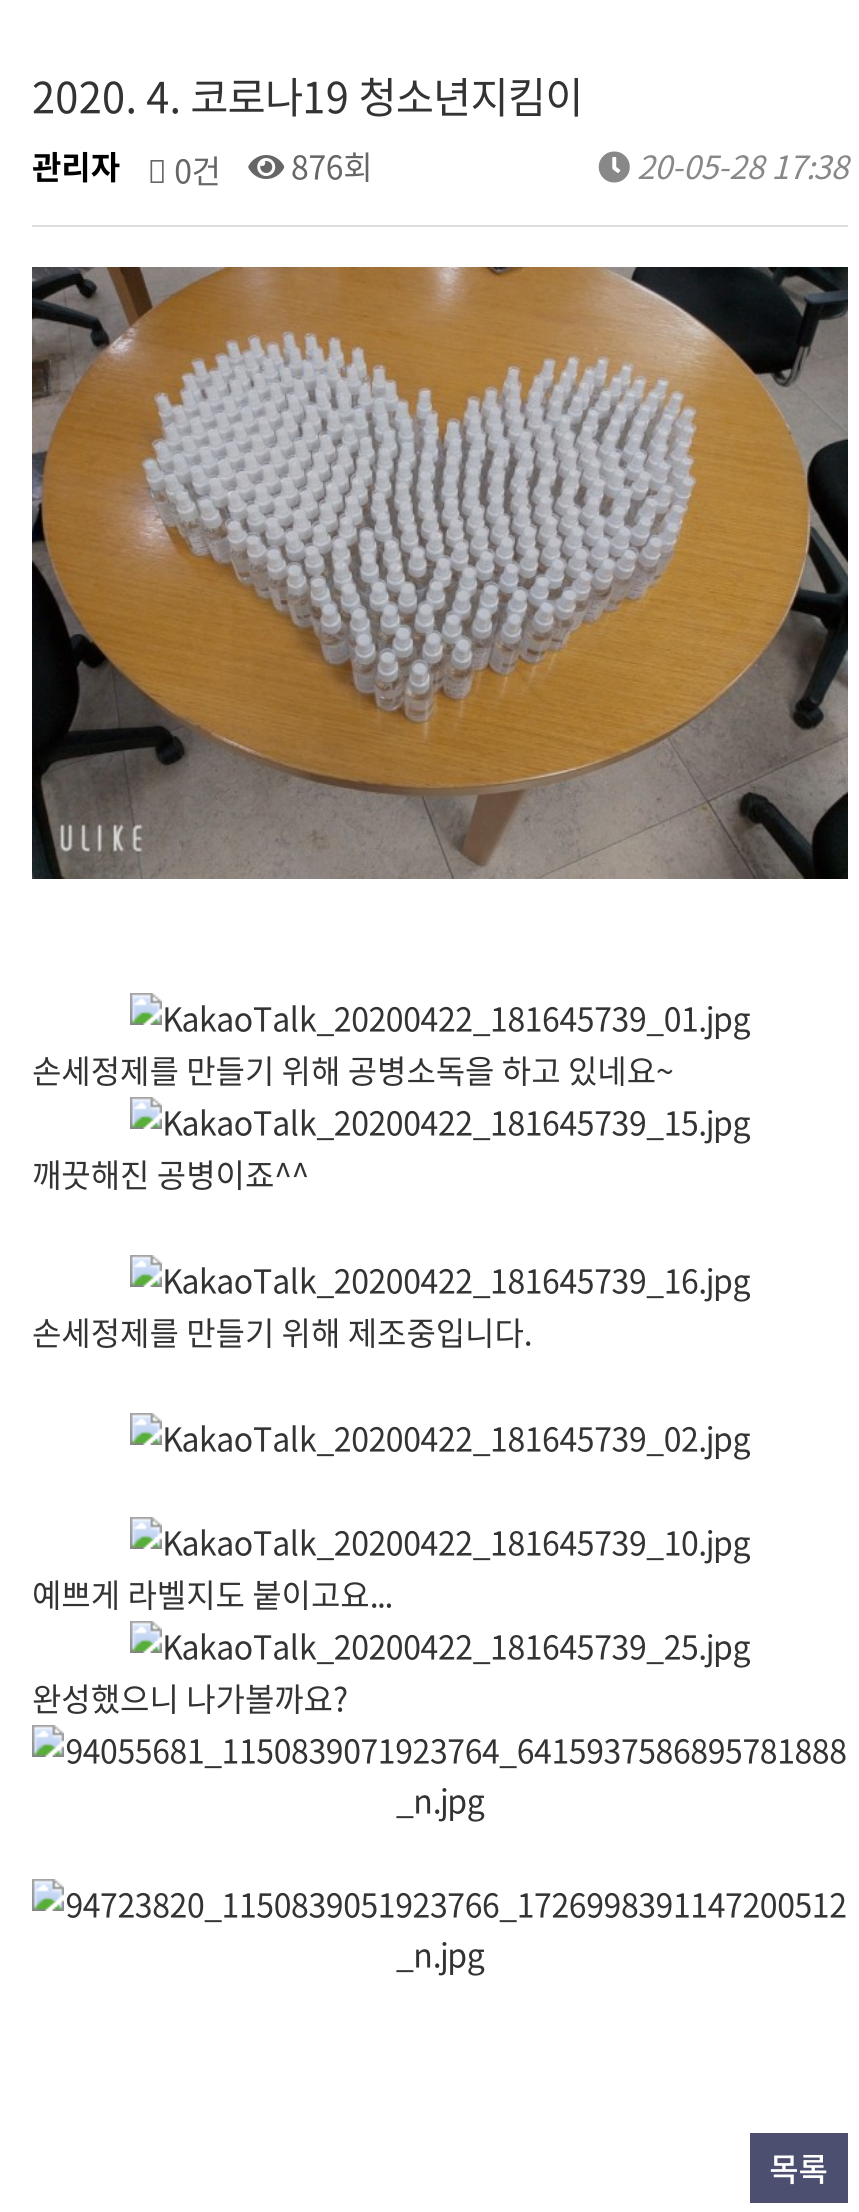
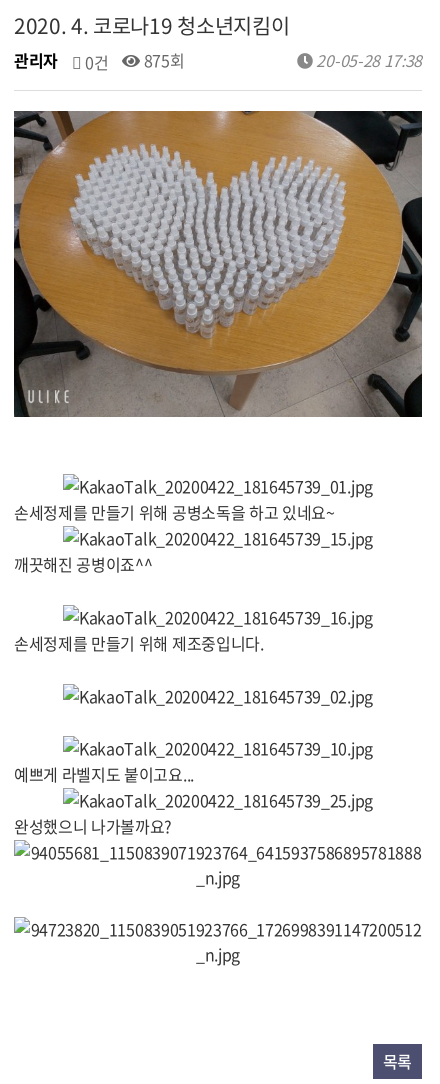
- 876회
+ 875회
